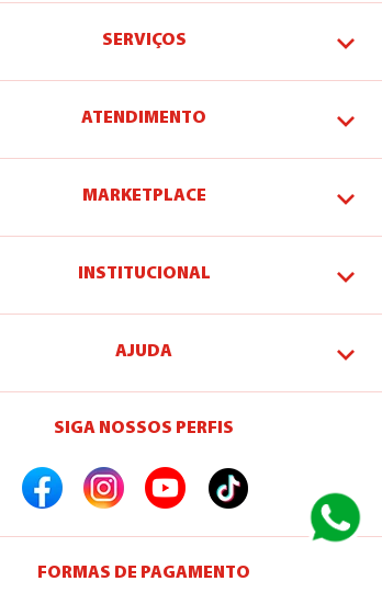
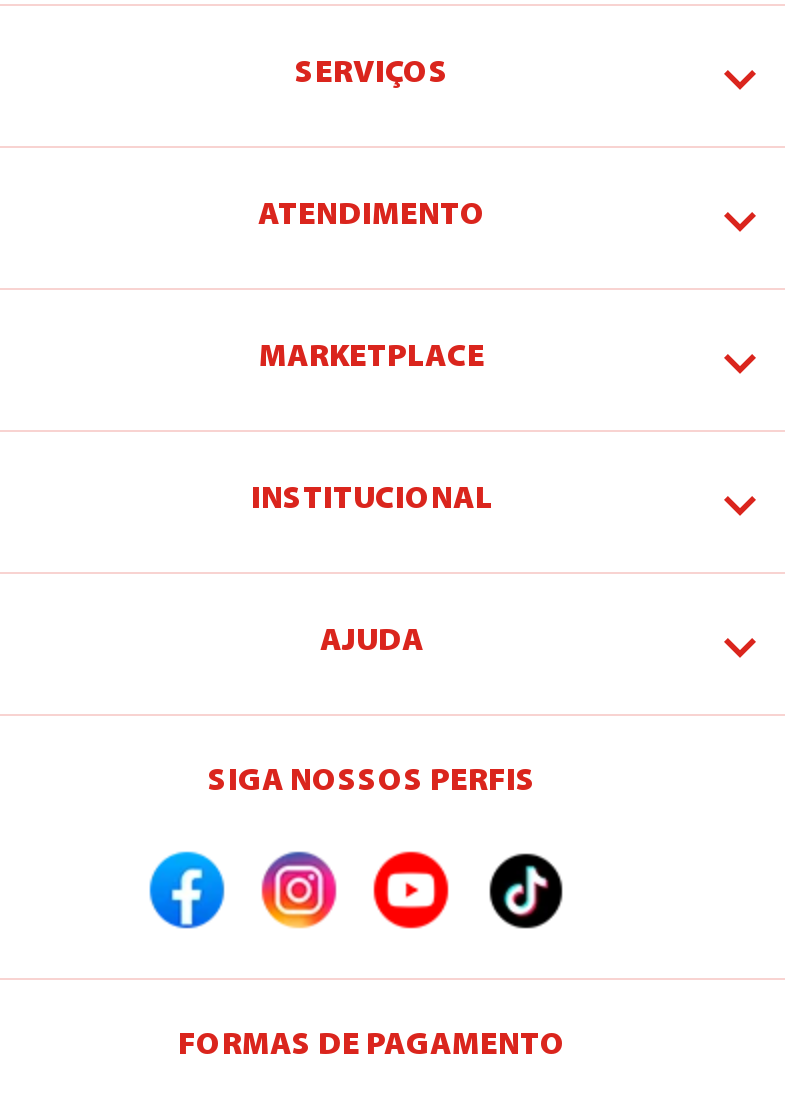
- [image]
